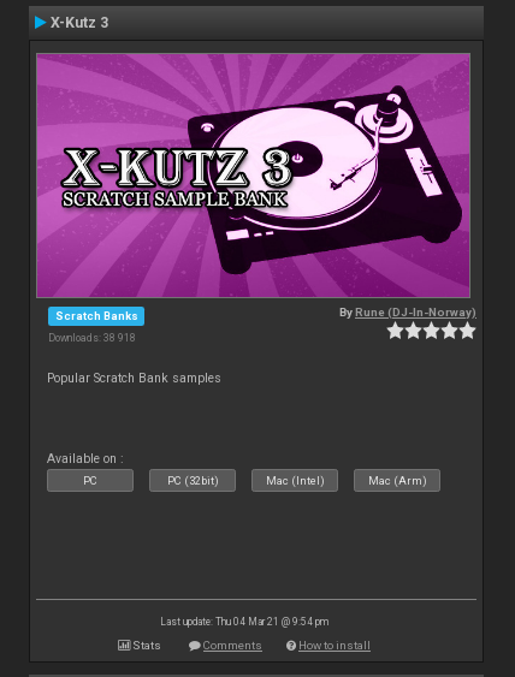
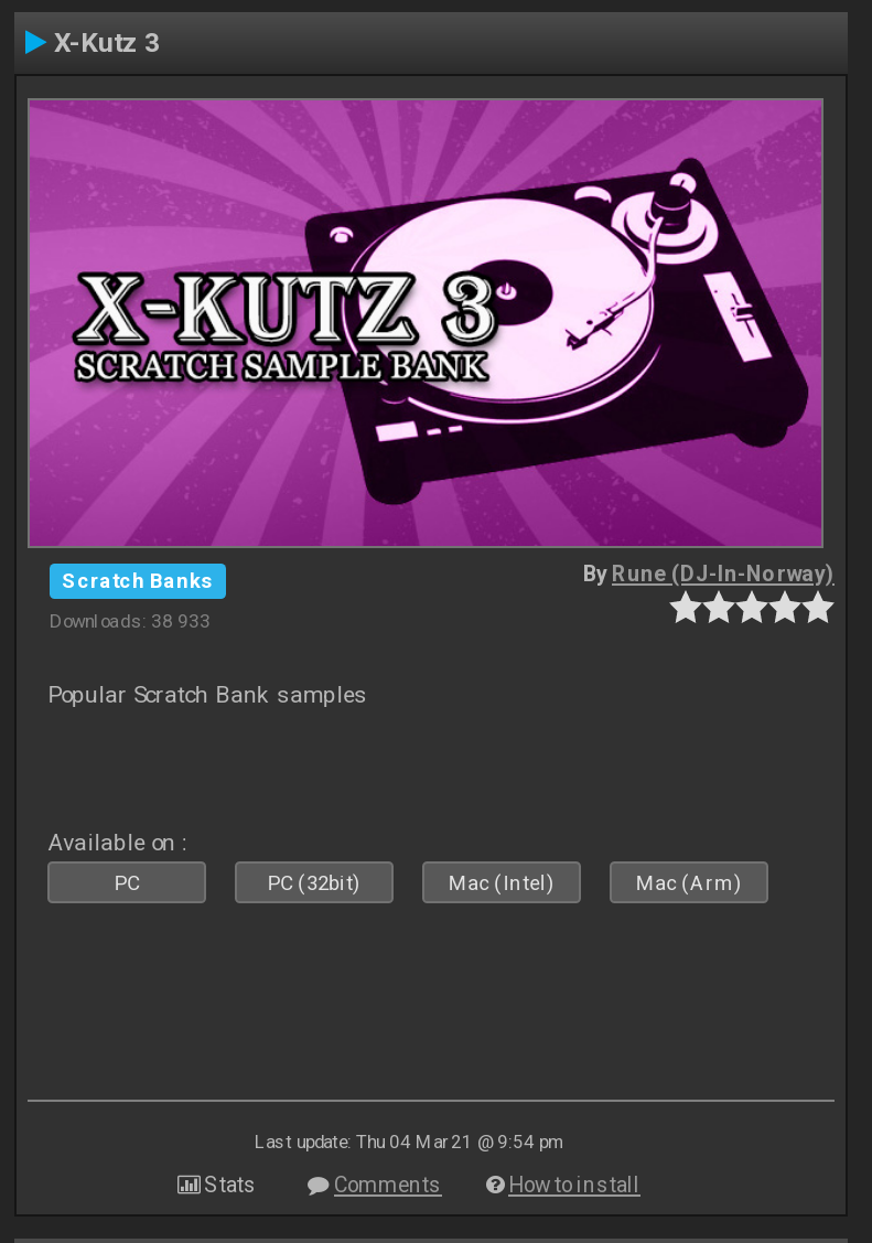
- Downloads: 38 918
+ Downloads: 38 933
